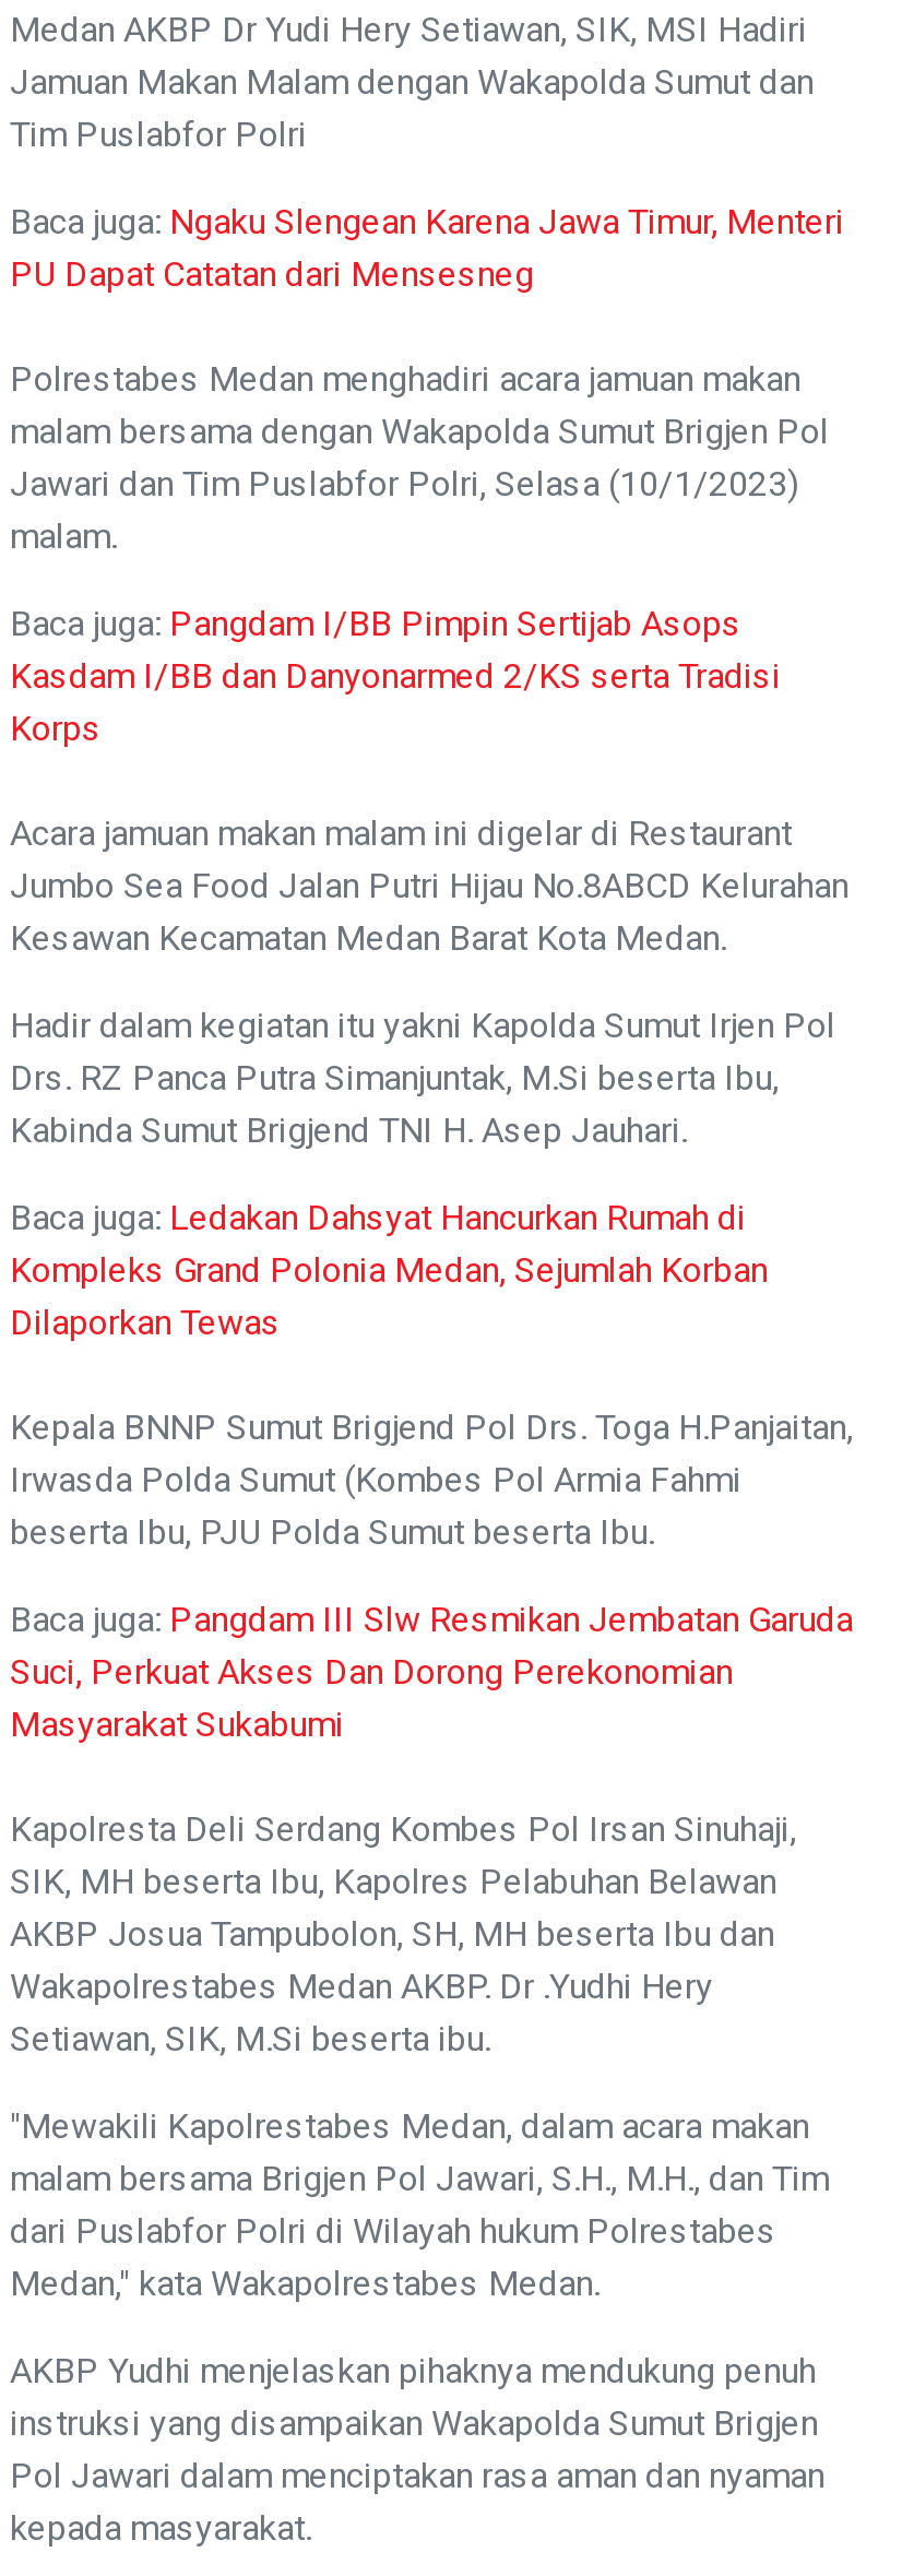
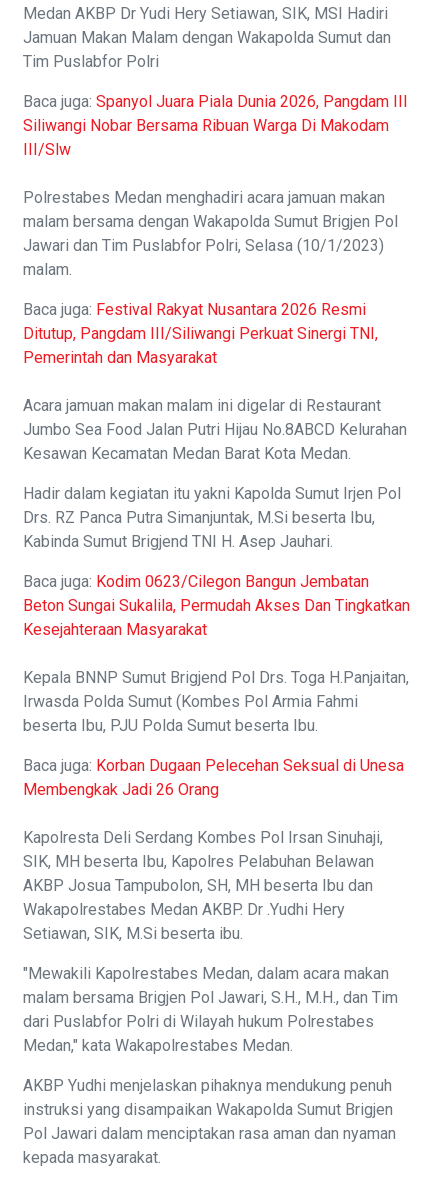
- Baca juga: Ngaku Slengean Karena Jawa Timur, Menteri
- PU Dapat Catatan dari Mensesneg
+ Baca juga: Spanyol Juara Piala Dunia 2026, Pangdam III
+ Siliwangi Nobar Bersama Ribuan Warga Di Makodam
+ III/Slw

moved down: Polrestabes Medan menghadiri acara jamuan makan | malam bersama dengan Wakapolda Sumut Brigjen Pol | Jawari dan Tim Puslabfor Polri, Selasa (10/1/2023) | malam.

- Baca juga: Pangdam I/BB Pimpin Sertijab Asops
- Kasdam I/BB dan Danyonarmed 2/KS serta Tradisi
- Korps
+ Baca juga: Festival Rakyat Nusantara 2026 Resmi
+ Ditutup, Pangdam III/Siliwangi Perkuat Sinergi TNI,
+ Pemerintah dan Masyarakat

moved down: Acara jamuan makan malam ini digelar di Restaurant | Jumbo Sea Food Jalan Putri Hijau No.8ABCD Kelurahan | Kesawan Kecamatan Medan Barat Kota Medan. | Hadir dalam kegiatan itu yakni Kapolda Sumut Irjen Pol | Drs. RZ Panca Putra Simanjuntak, M.Si beserta Ibu, | Kabinda Sumut Brigjend TNI H. Asep Jauhari.

- Baca juga: Ledakan Dahsyat Hancurkan Rumah di
- Kompleks Grand Polonia Medan, Sejumlah Korban
- Dilaporkan Tewas
+ Baca juga: Kodim 0623/Cilegon Bangun Jembatan
+ Beton Sungai Sukalila, Permudah Akses Dan Tingkatkan
+ Kesejahteraan Masyarakat

moved down: Kepala BNNP Sumut Brigjend Pol Drs. Toga H.Panjaitan, | Irwasda Polda Sumut (Kombes Pol Armia Fahmi | beserta Ibu, PJU Polda Sumut beserta Ibu.

- Baca juga: Pangdam III Slw Resmikan Jembatan Garuda
- Suci, Perkuat Akses Dan Dorong Perekonomian
- Masyarakat Sukabumi
+ Baca juga: Korban Dugaan Pelecehan Seksual di Unesa
+ Membengkak Jadi 26 Orang
